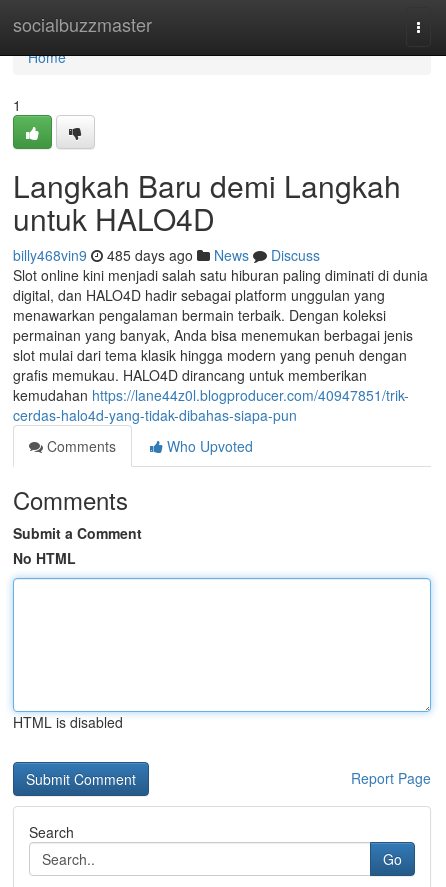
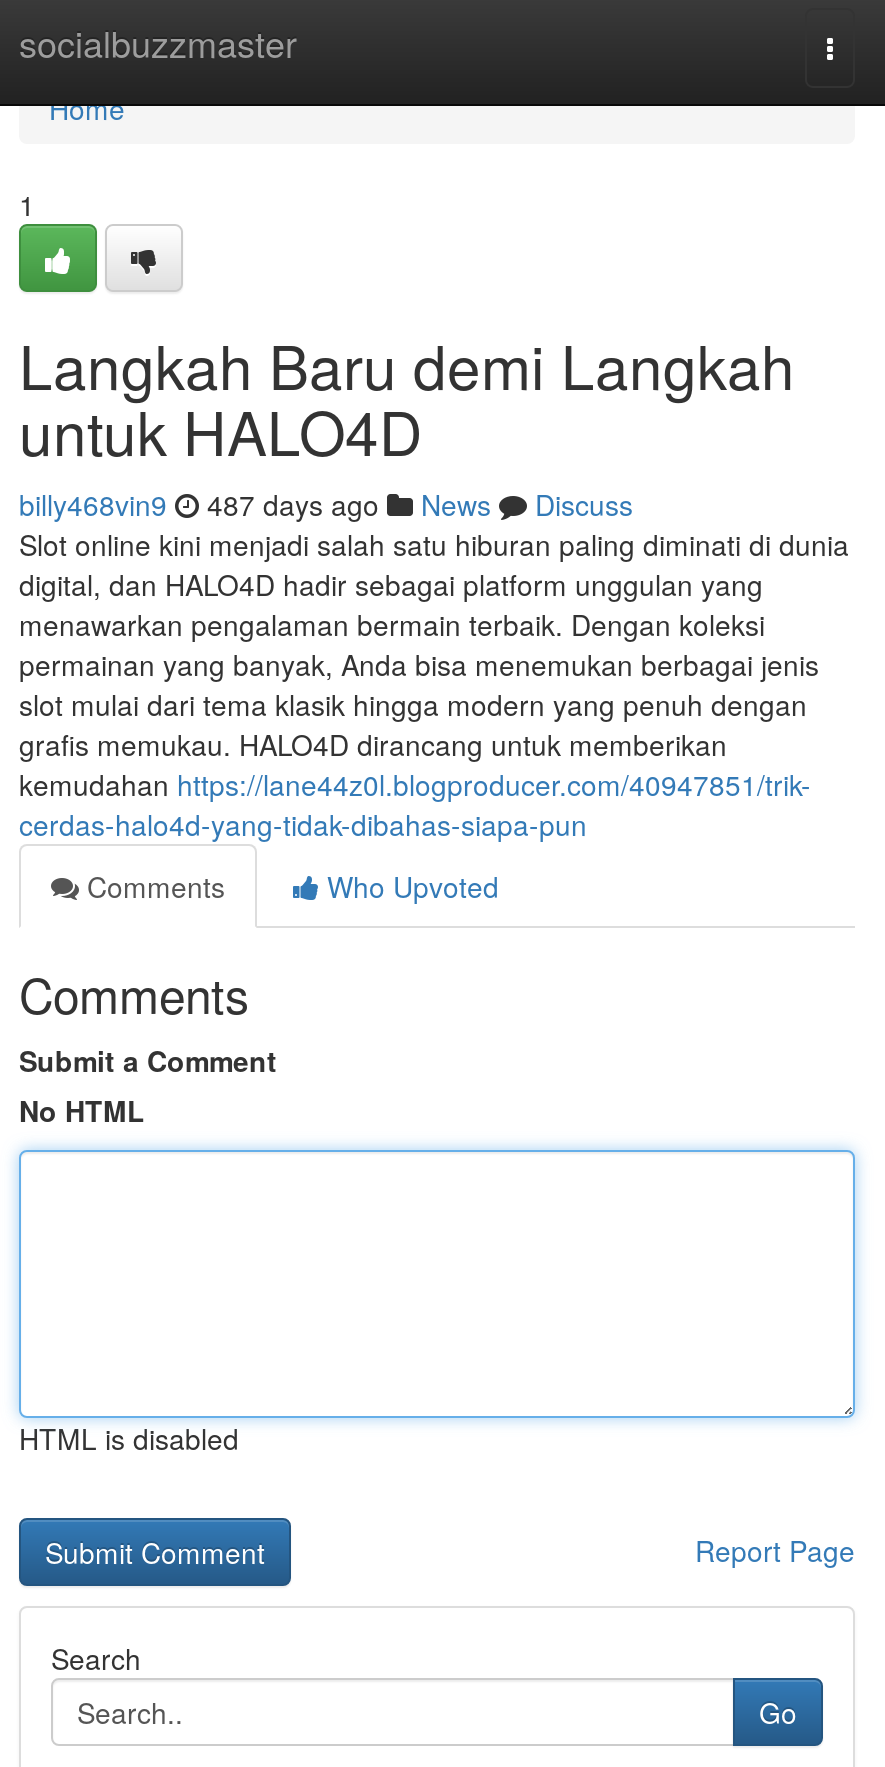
- billy468vin9 485 days ago News Discuss
+ billy468vin9 487 days ago News Discuss
